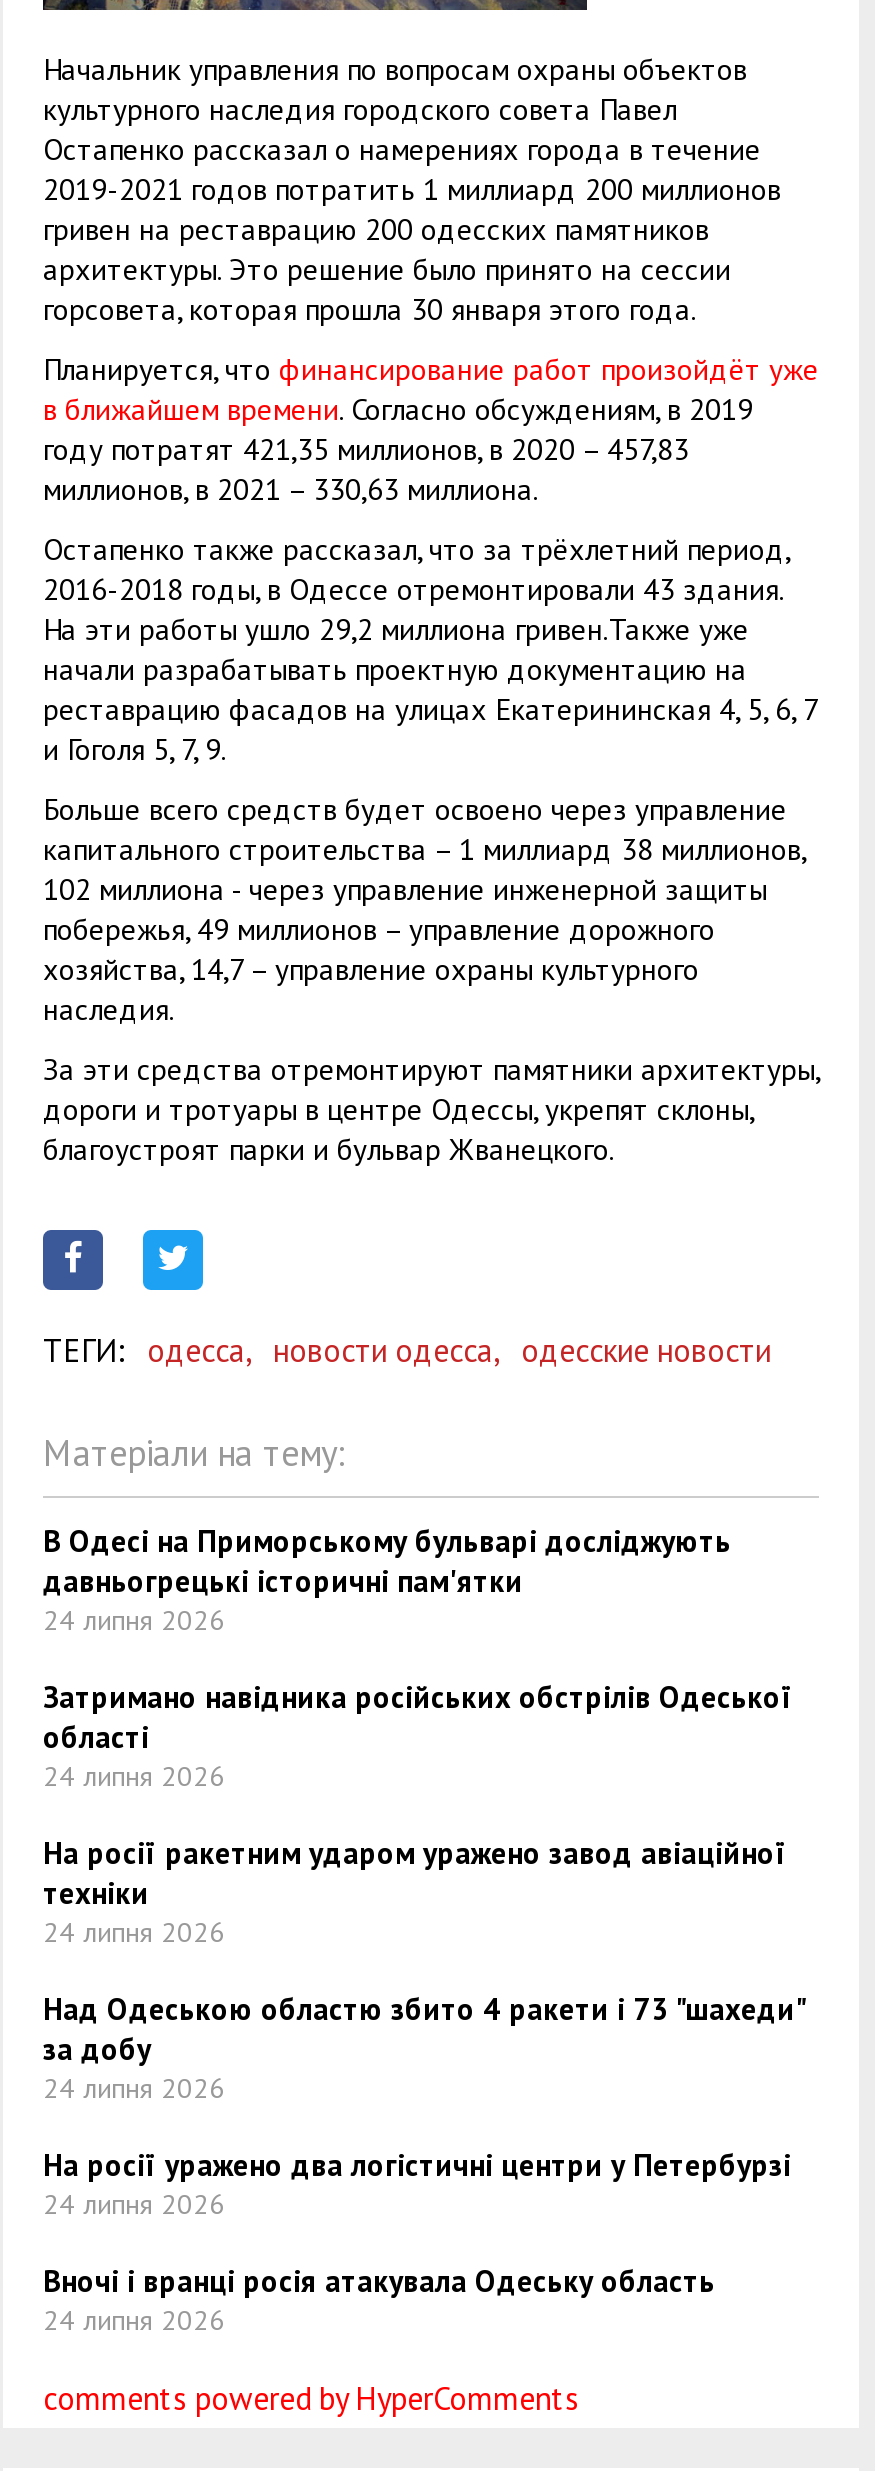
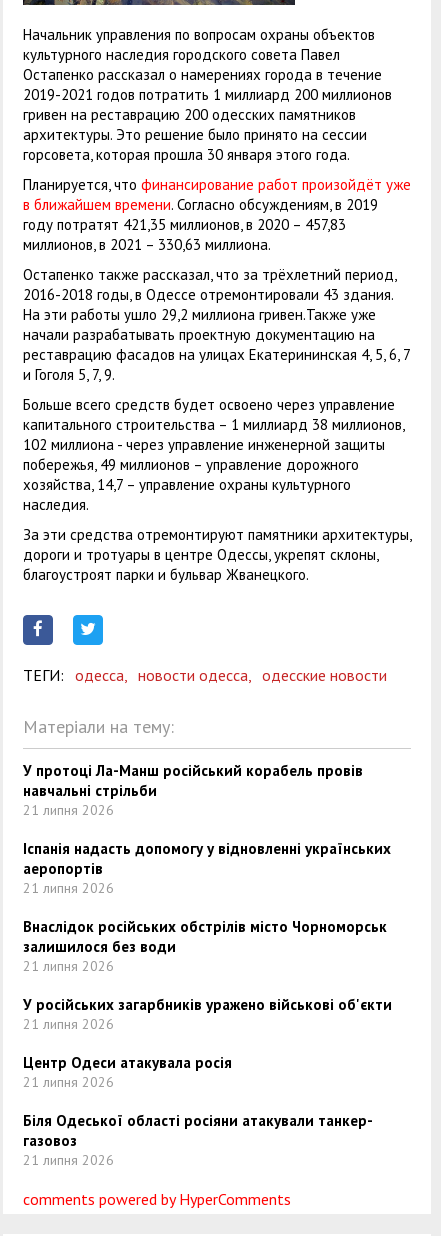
- В Одесі на Приморському бульварі досліджують
- давньогрецькі історичні пам'ятки
- 24 липня 2026
+ У протоці Ла-Манш російський корабель провів
+ навчальні стрільби
+ 21 липня 2026

- Затримано навідника російських обстрілів Одеської
- області
- 24 липня 2026
+ Іспанія надасть допомогу у відновленні українських
+ аеропортів
+ 21 липня 2026

- На росії ракетним ударом уражено завод авіаційної
- техніки
- 24 липня 2026
+ Внаслідок російських обстрілів місто Чорноморськ
+ залишилося без води
+ 21 липня 2026

- Над Одеською областю збито 4 ракети і 73 "шахеди"
- за добу
- 24 липня 2026
+ У російських загарбників уражено військові об'єкти
+ 21 липня 2026

- На росії уражено два логістичні центри у Петербурзі
- 24 липня 2026
+ Центр Одеси атакувала росія
+ 21 липня 2026

- Вночі і вранці росія атакувала Одеську область
- 24 липня 2026
+ Біля Одеської області росіяни атакували танкер-
+ газовоз
+ 21 липня 2026
